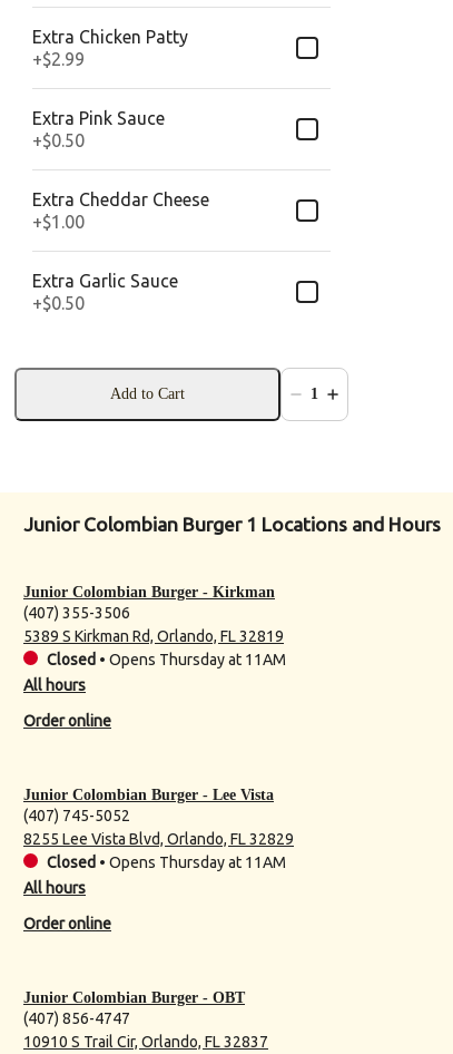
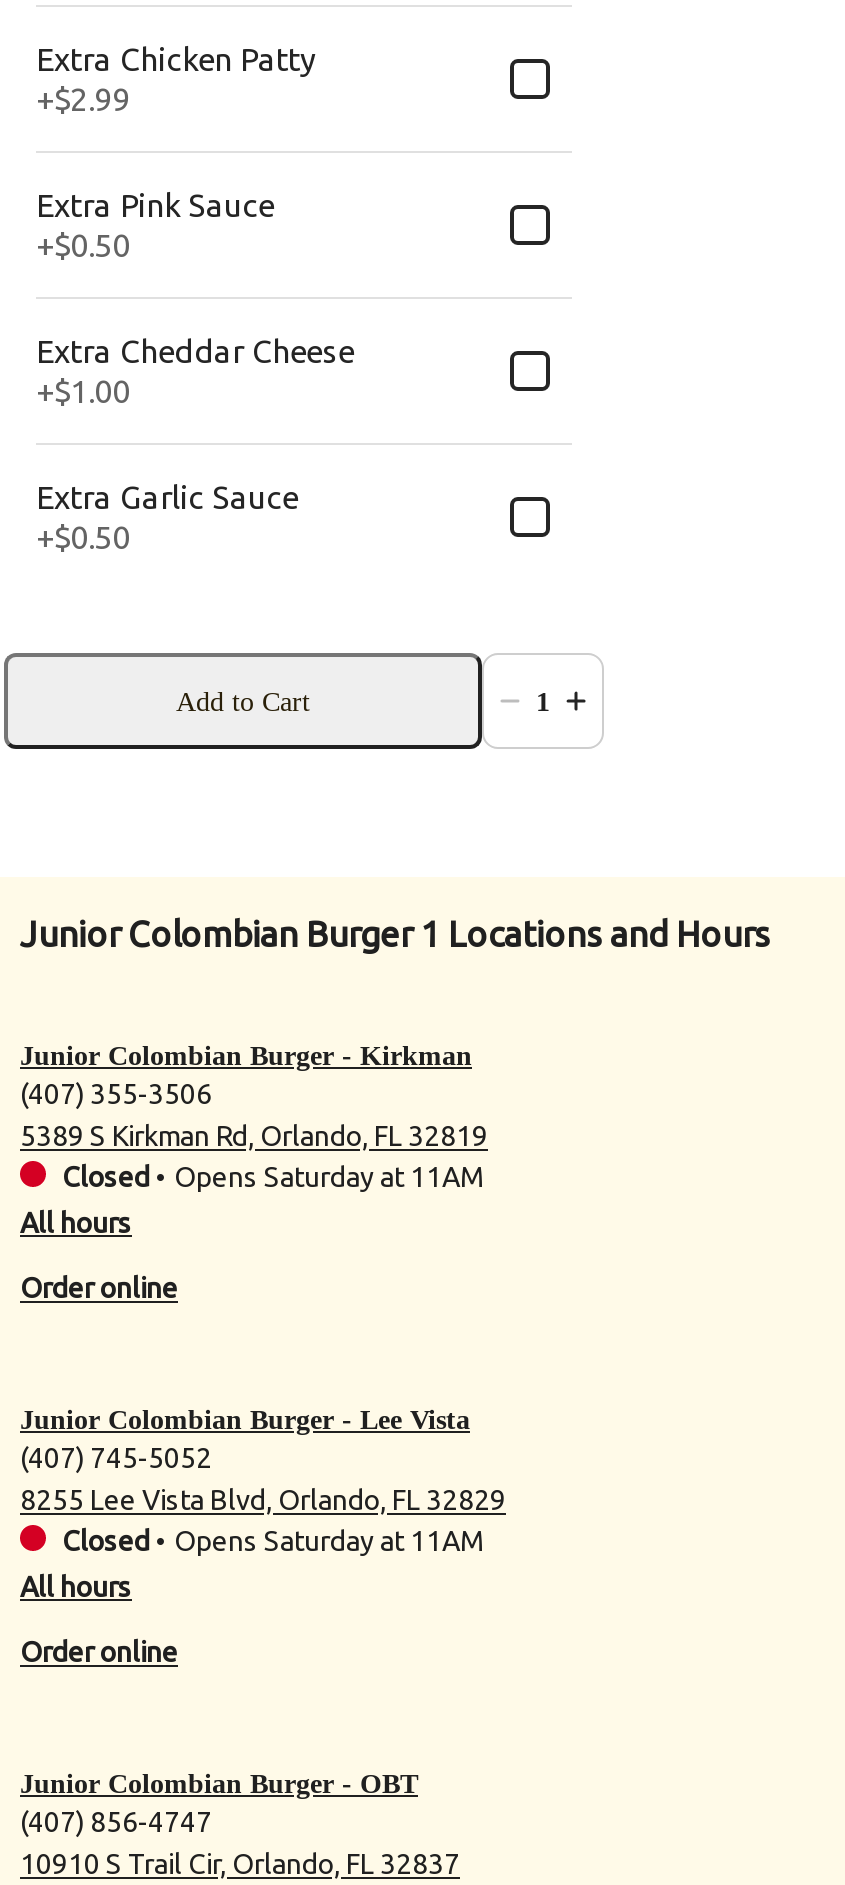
- Closed • Opens Thursday at 11AM
+ Closed • Opens Saturday at 11AM

- Closed • Opens Thursday at 11AM
+ Closed • Opens Saturday at 11AM
